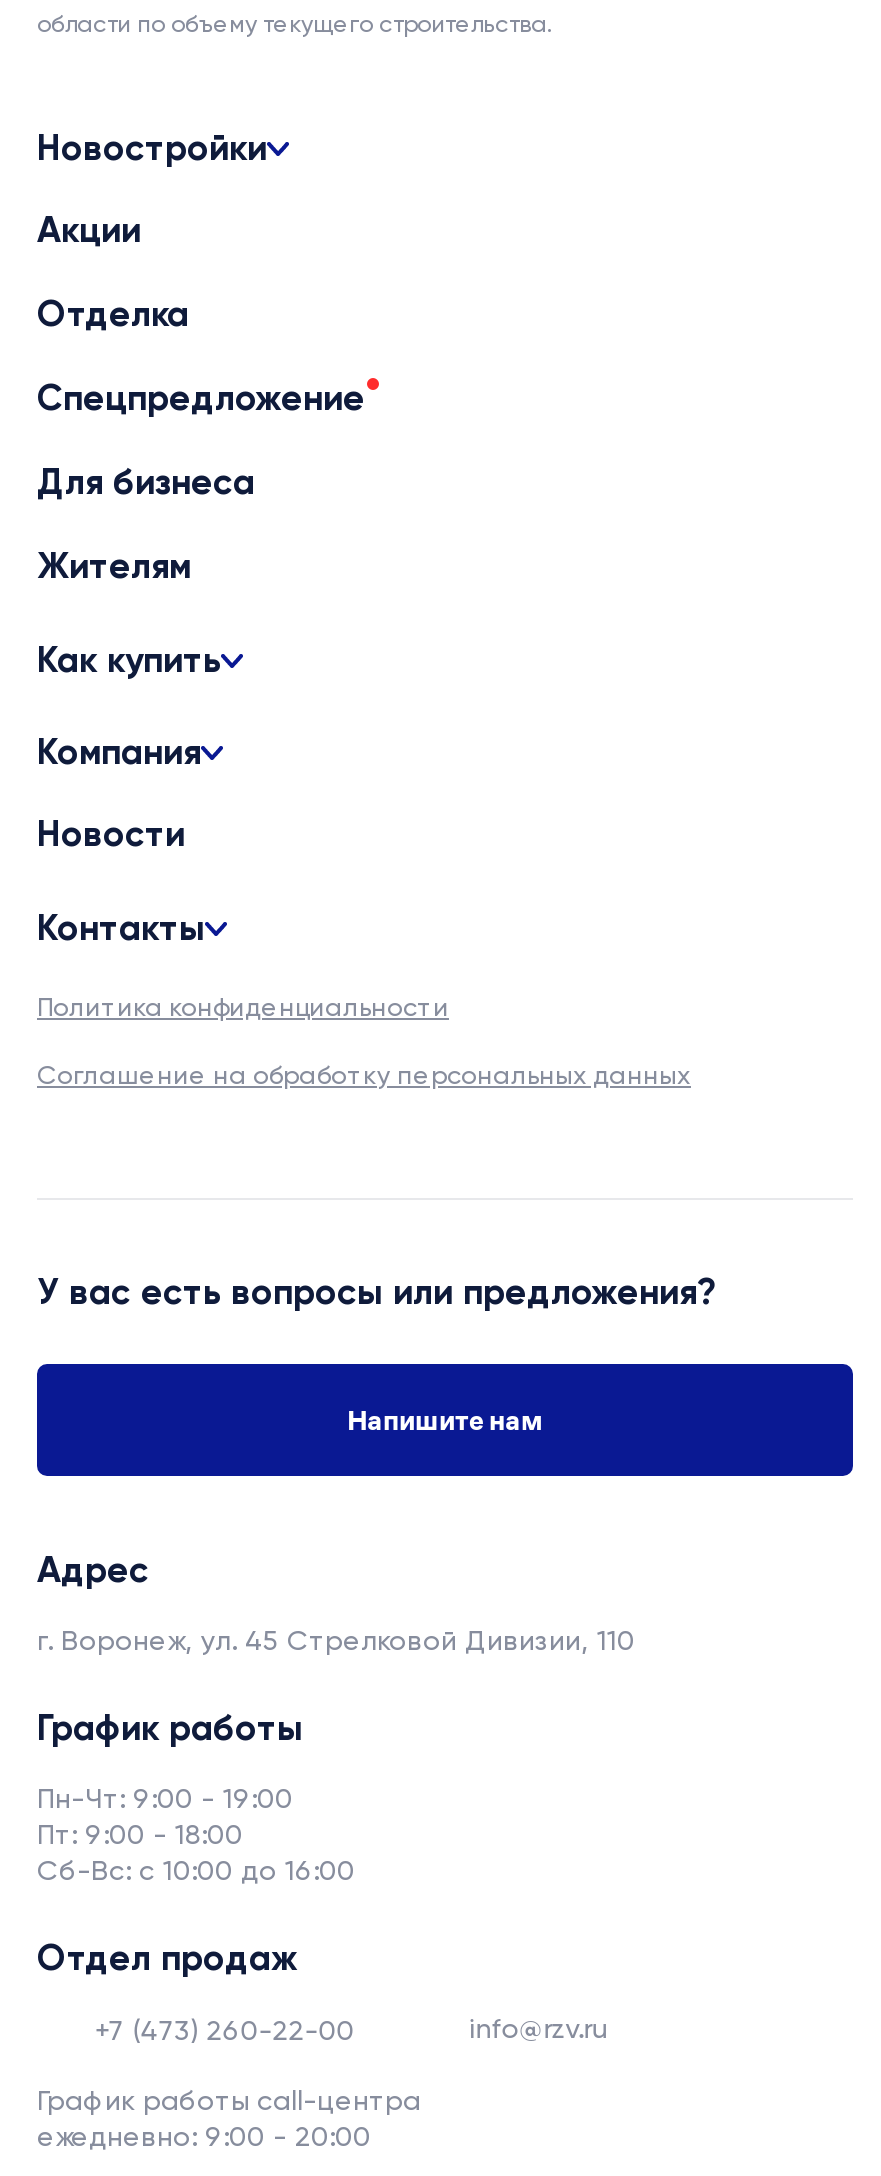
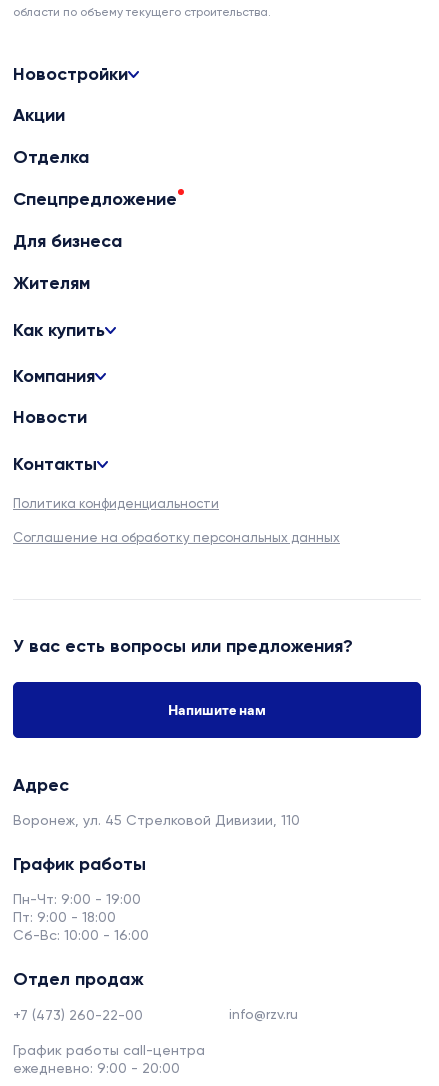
- г. Воронеж, ул. 45 Стрелковой Дивизии, 110
+ Воронеж, ул. 45 Стрелковой Дивизии, 110

- Сб-Вс: с 10:00 до 16:00
+ Сб-Вс: 10:00 - 16:00
